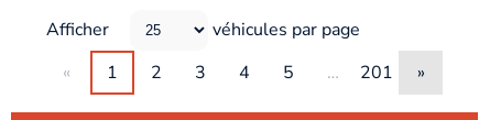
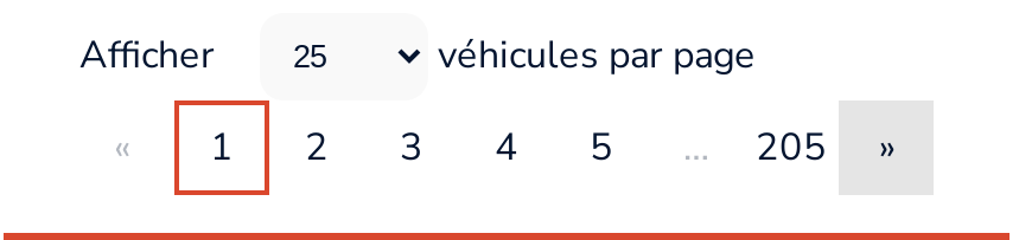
- 201
+ 205
